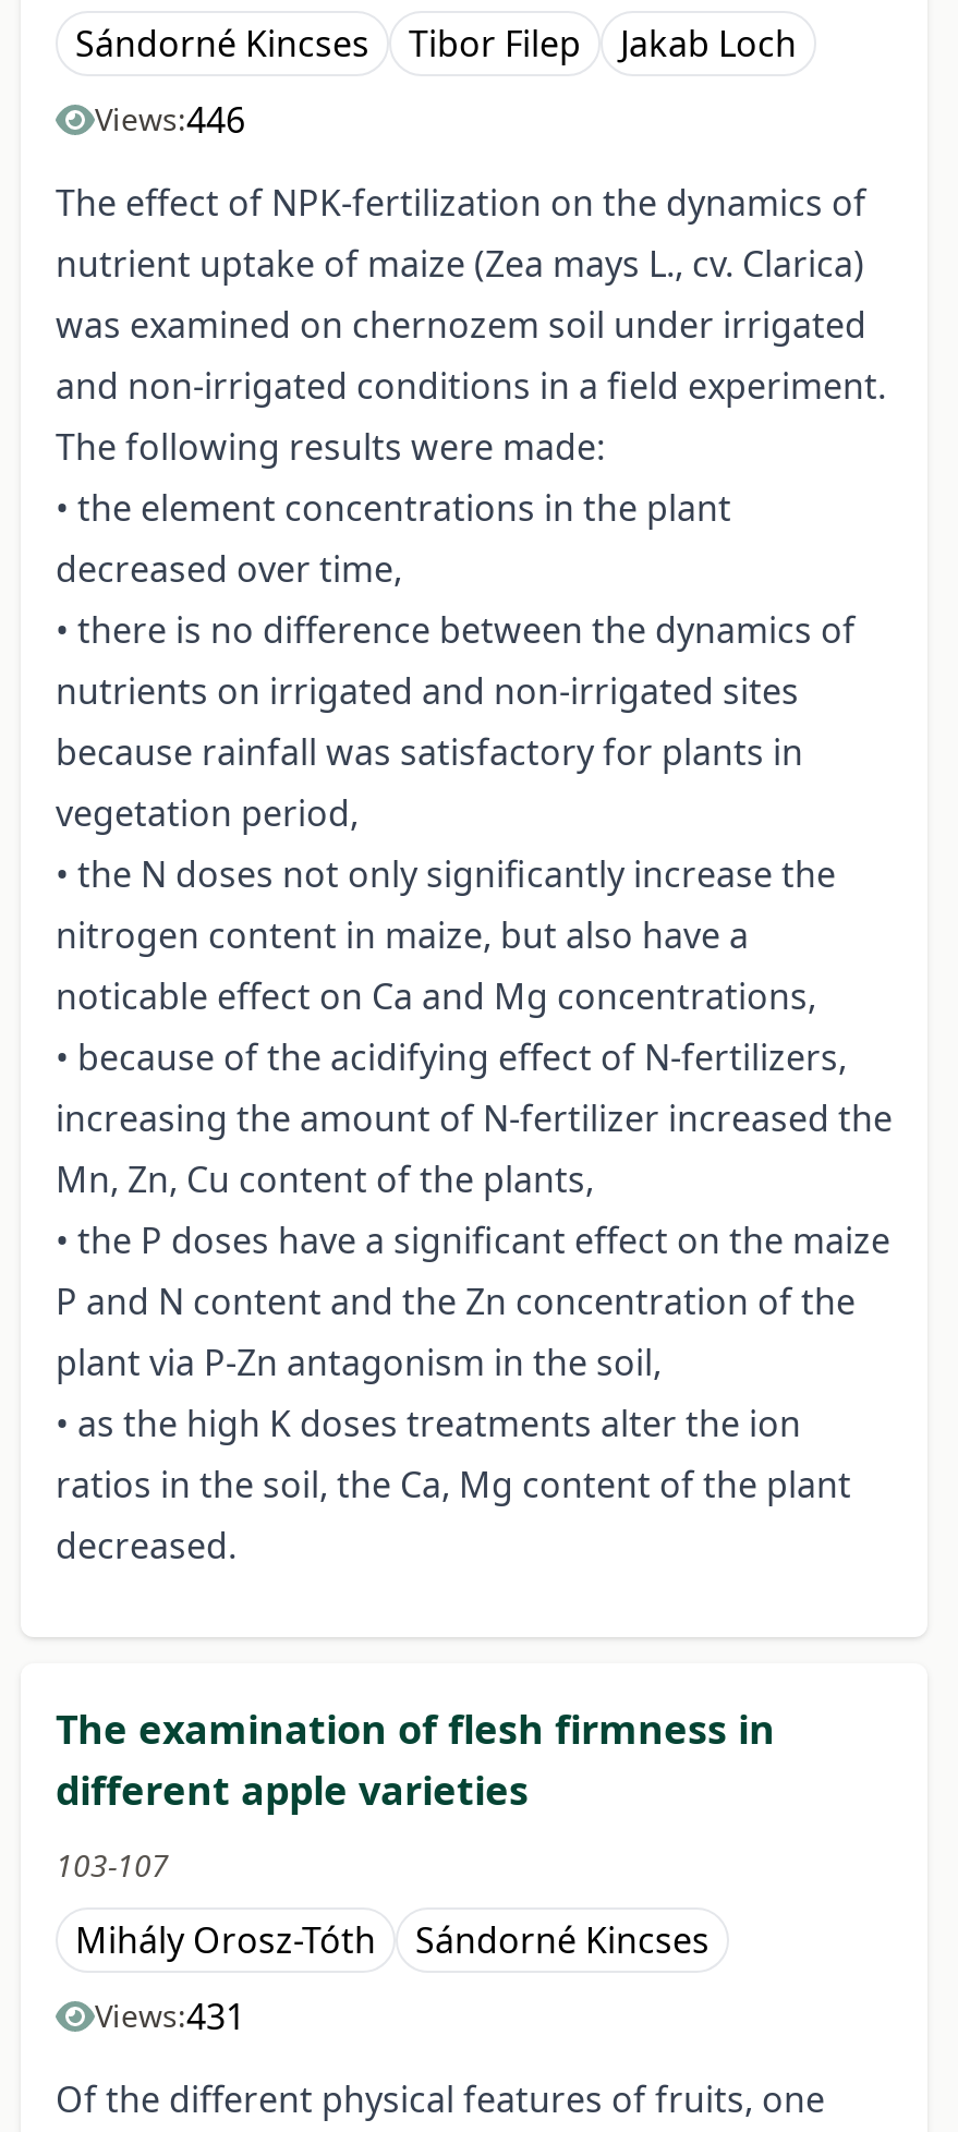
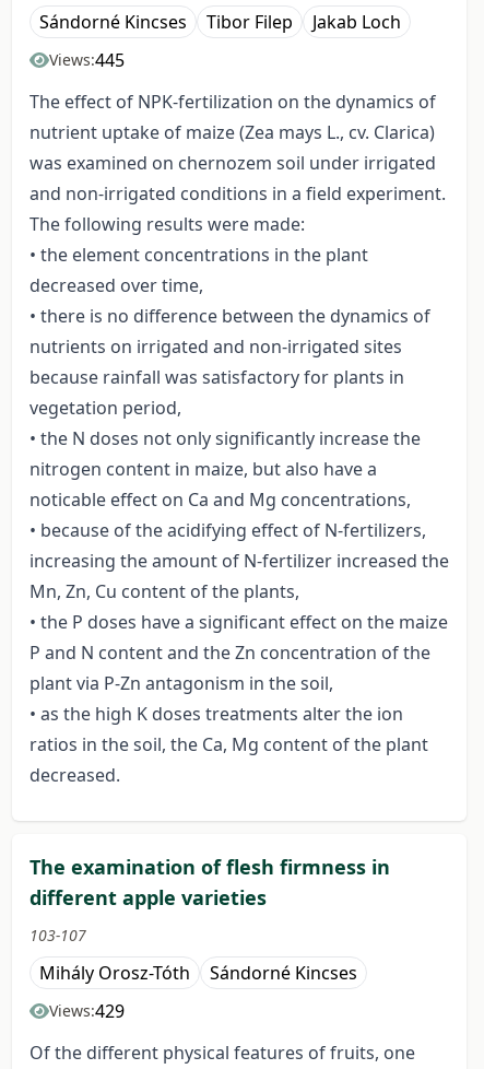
- Views:446
+ Views:445

- Views:431
+ Views:429
